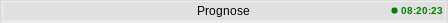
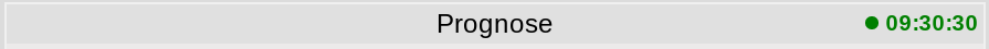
- 08:20:23
+ 09:30:30
